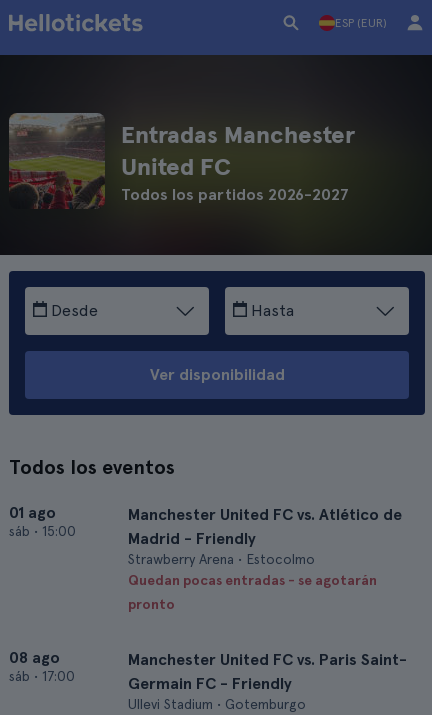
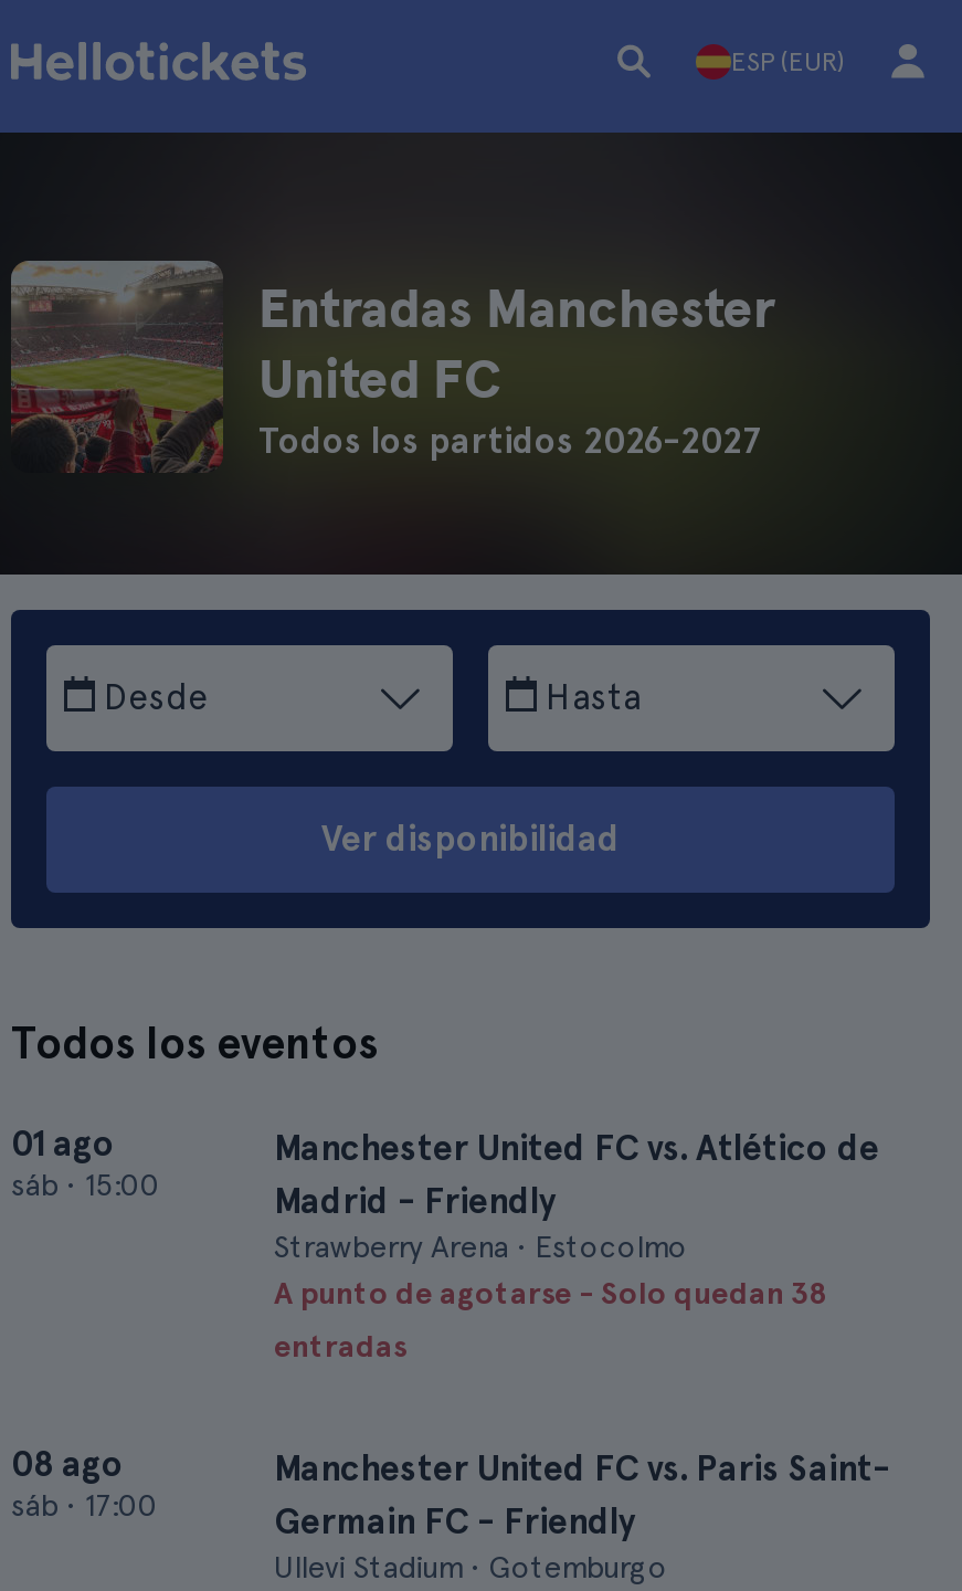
- Quedan pocas entradas - se agotarán
+ A punto de agotarse - Solo quedan 38

- pronto
+ entradas
